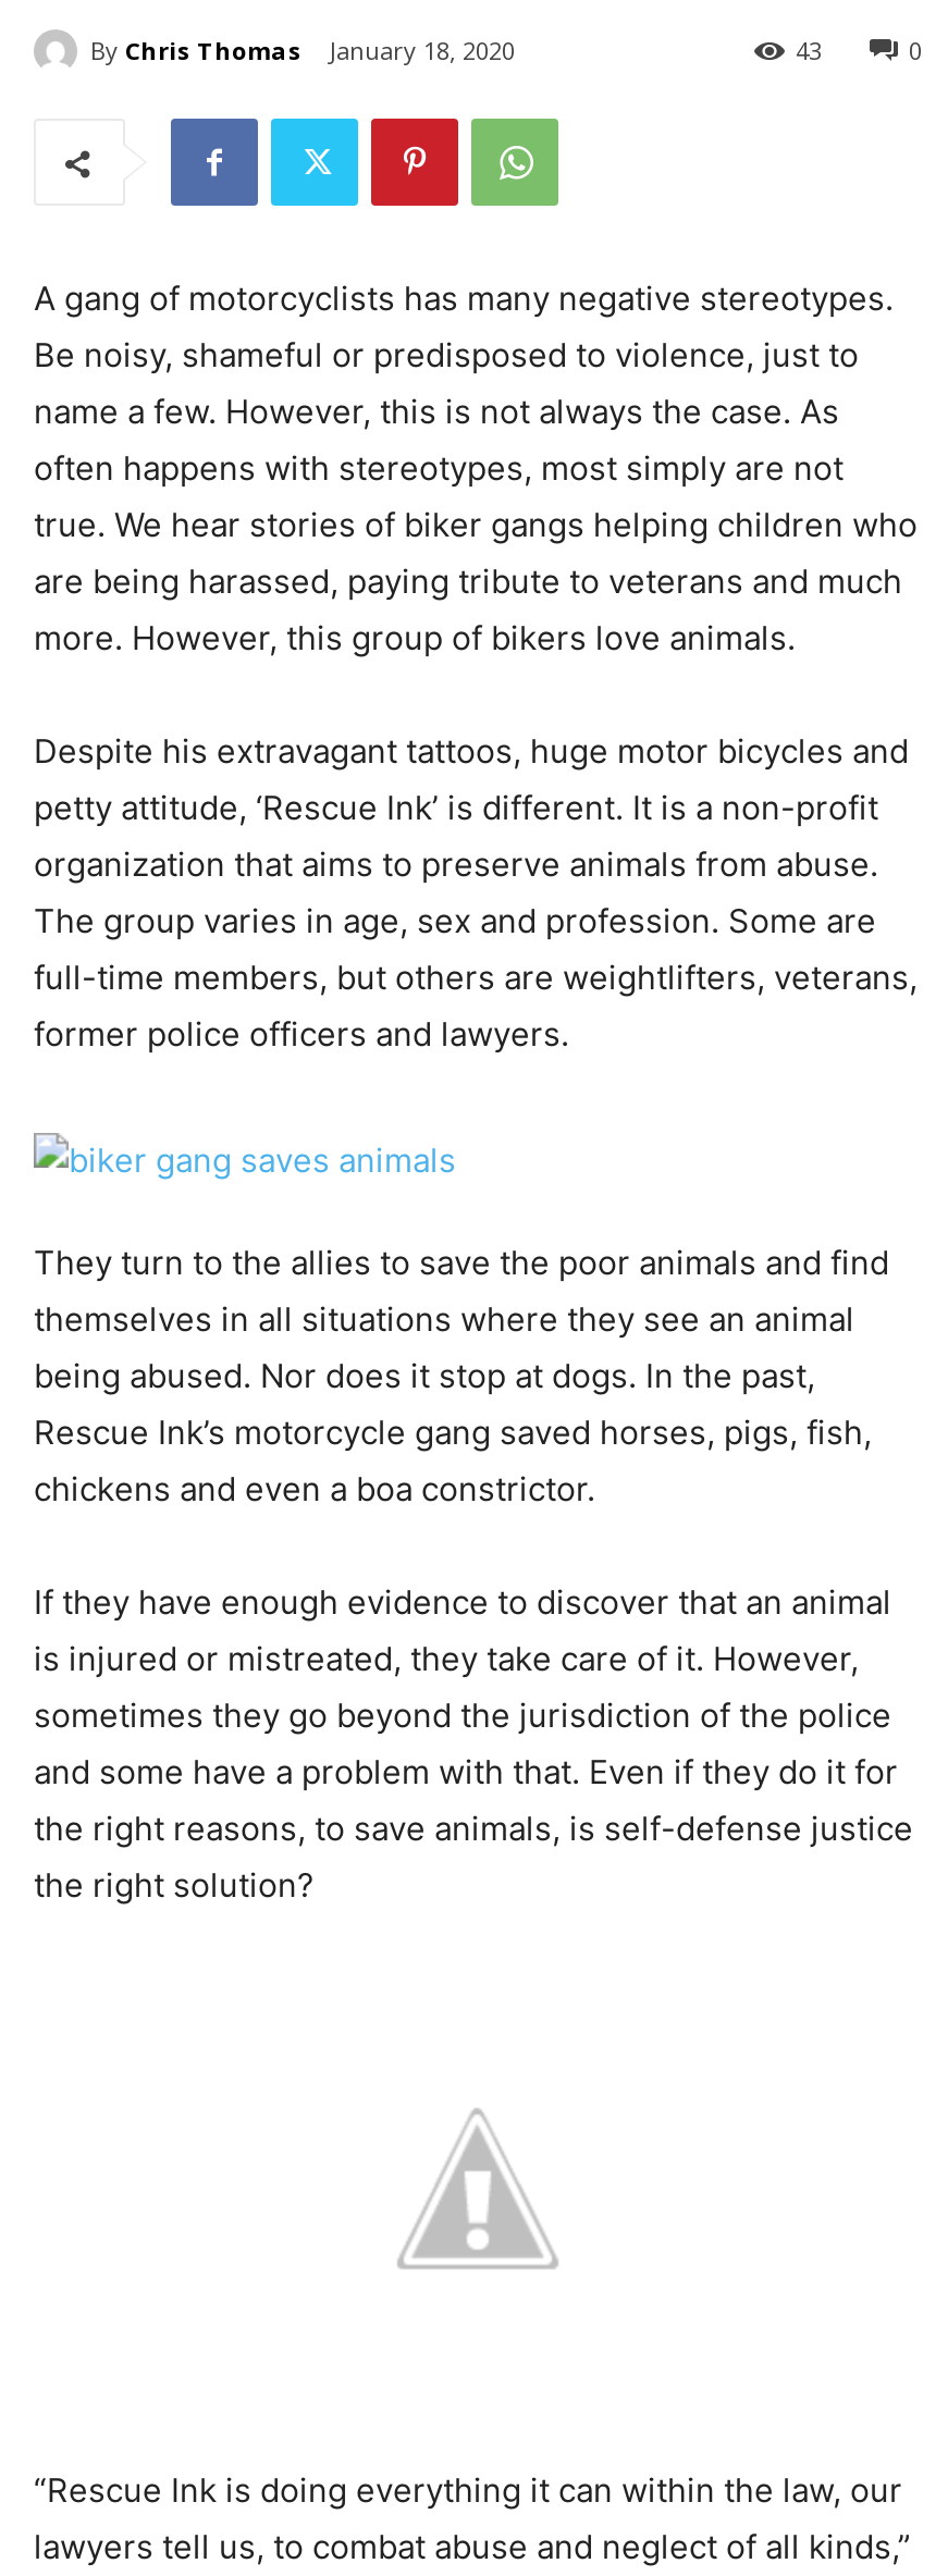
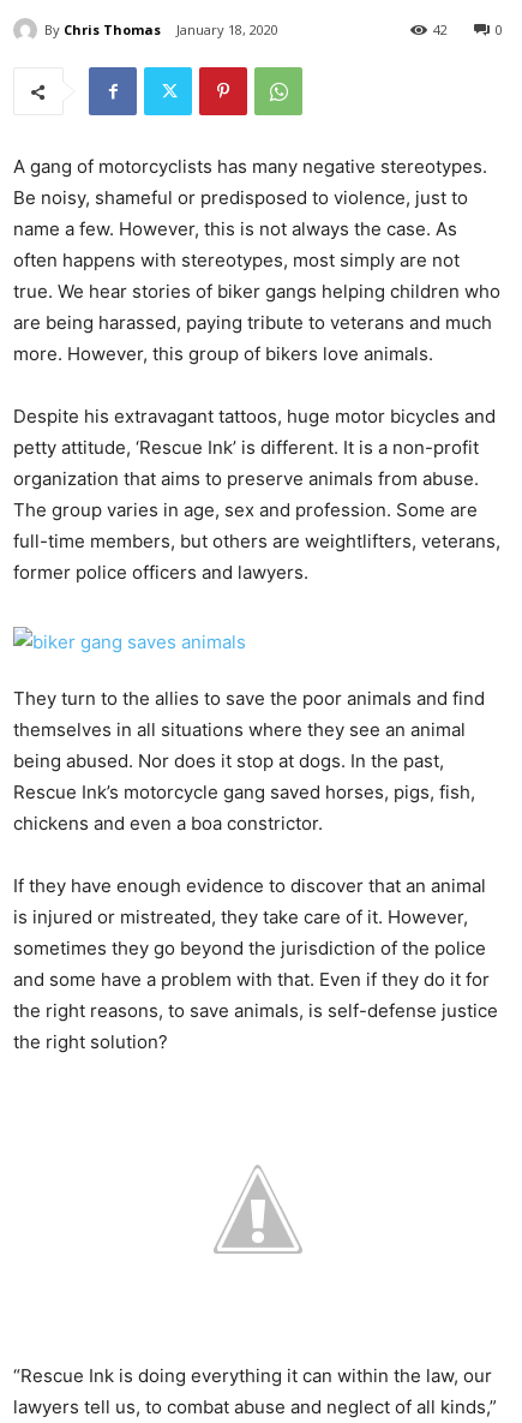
- 43
+ 42
